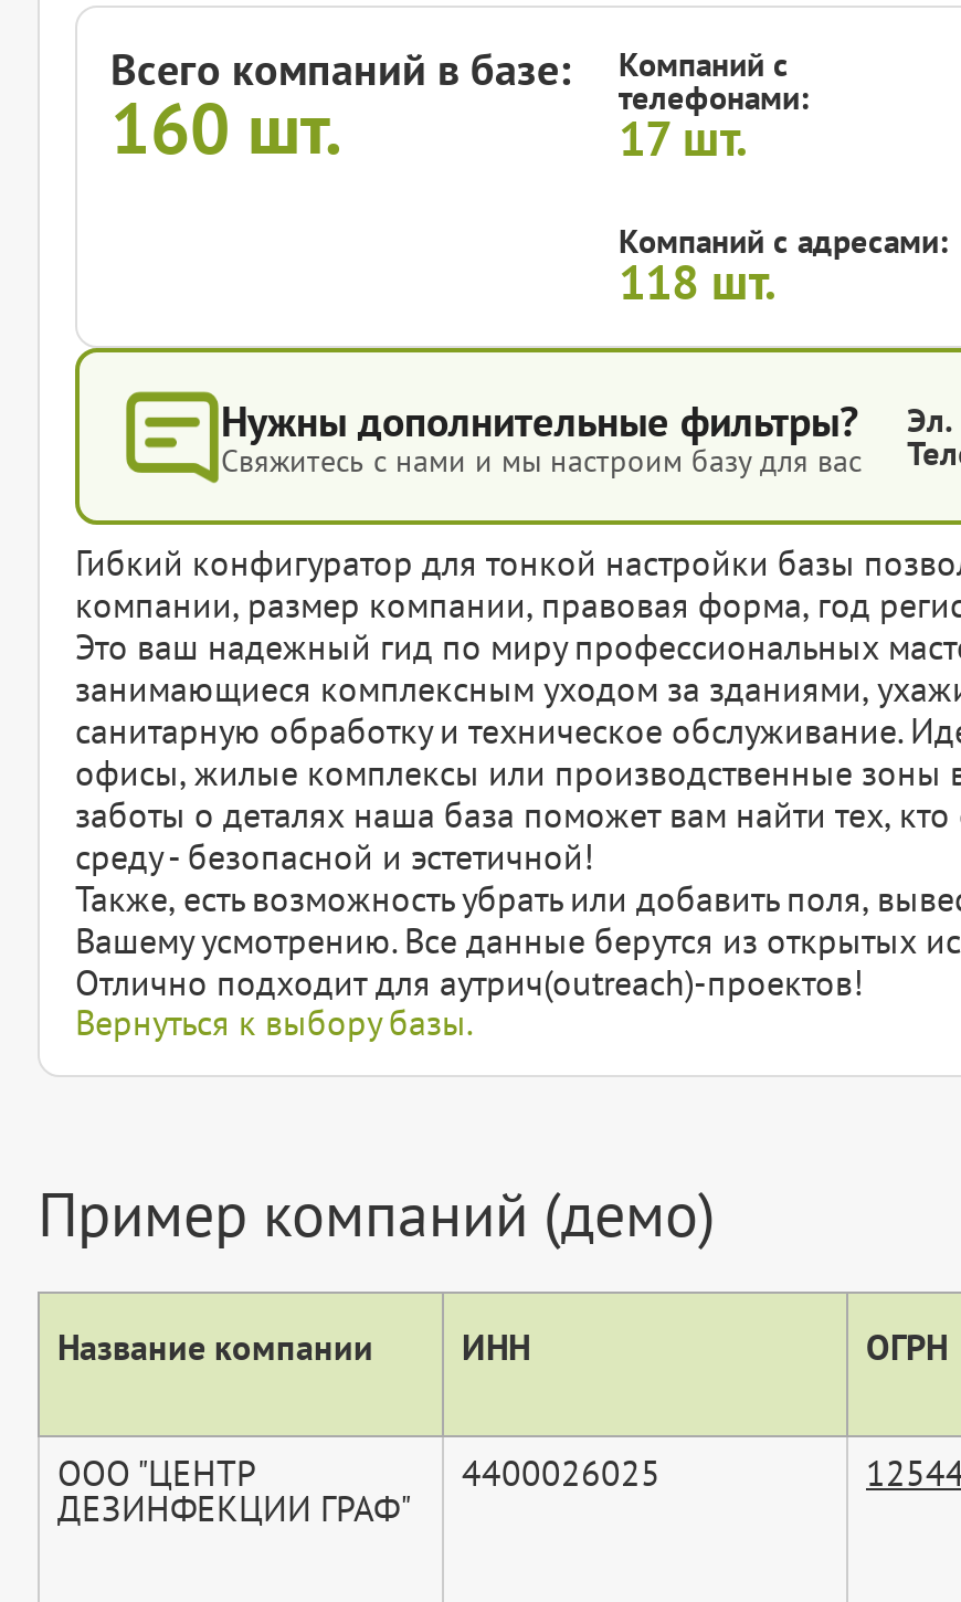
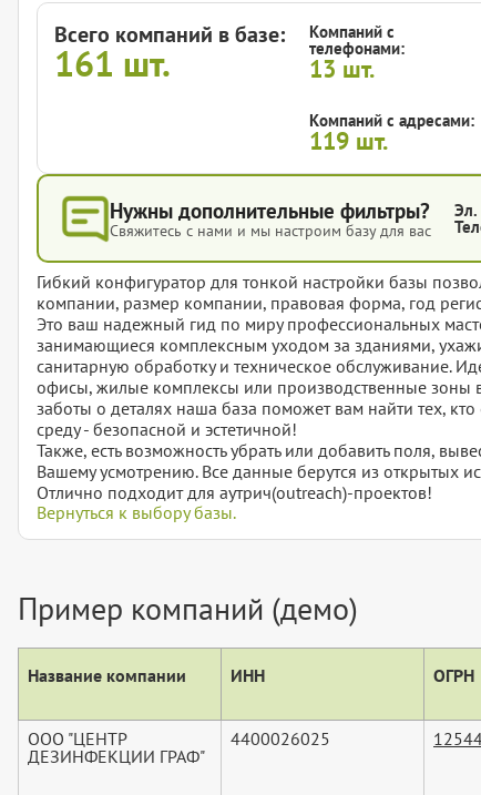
- 160шт.
+ 161шт.

- 17шт.
+ 13шт.

- 118шт.
+ 119шт.
